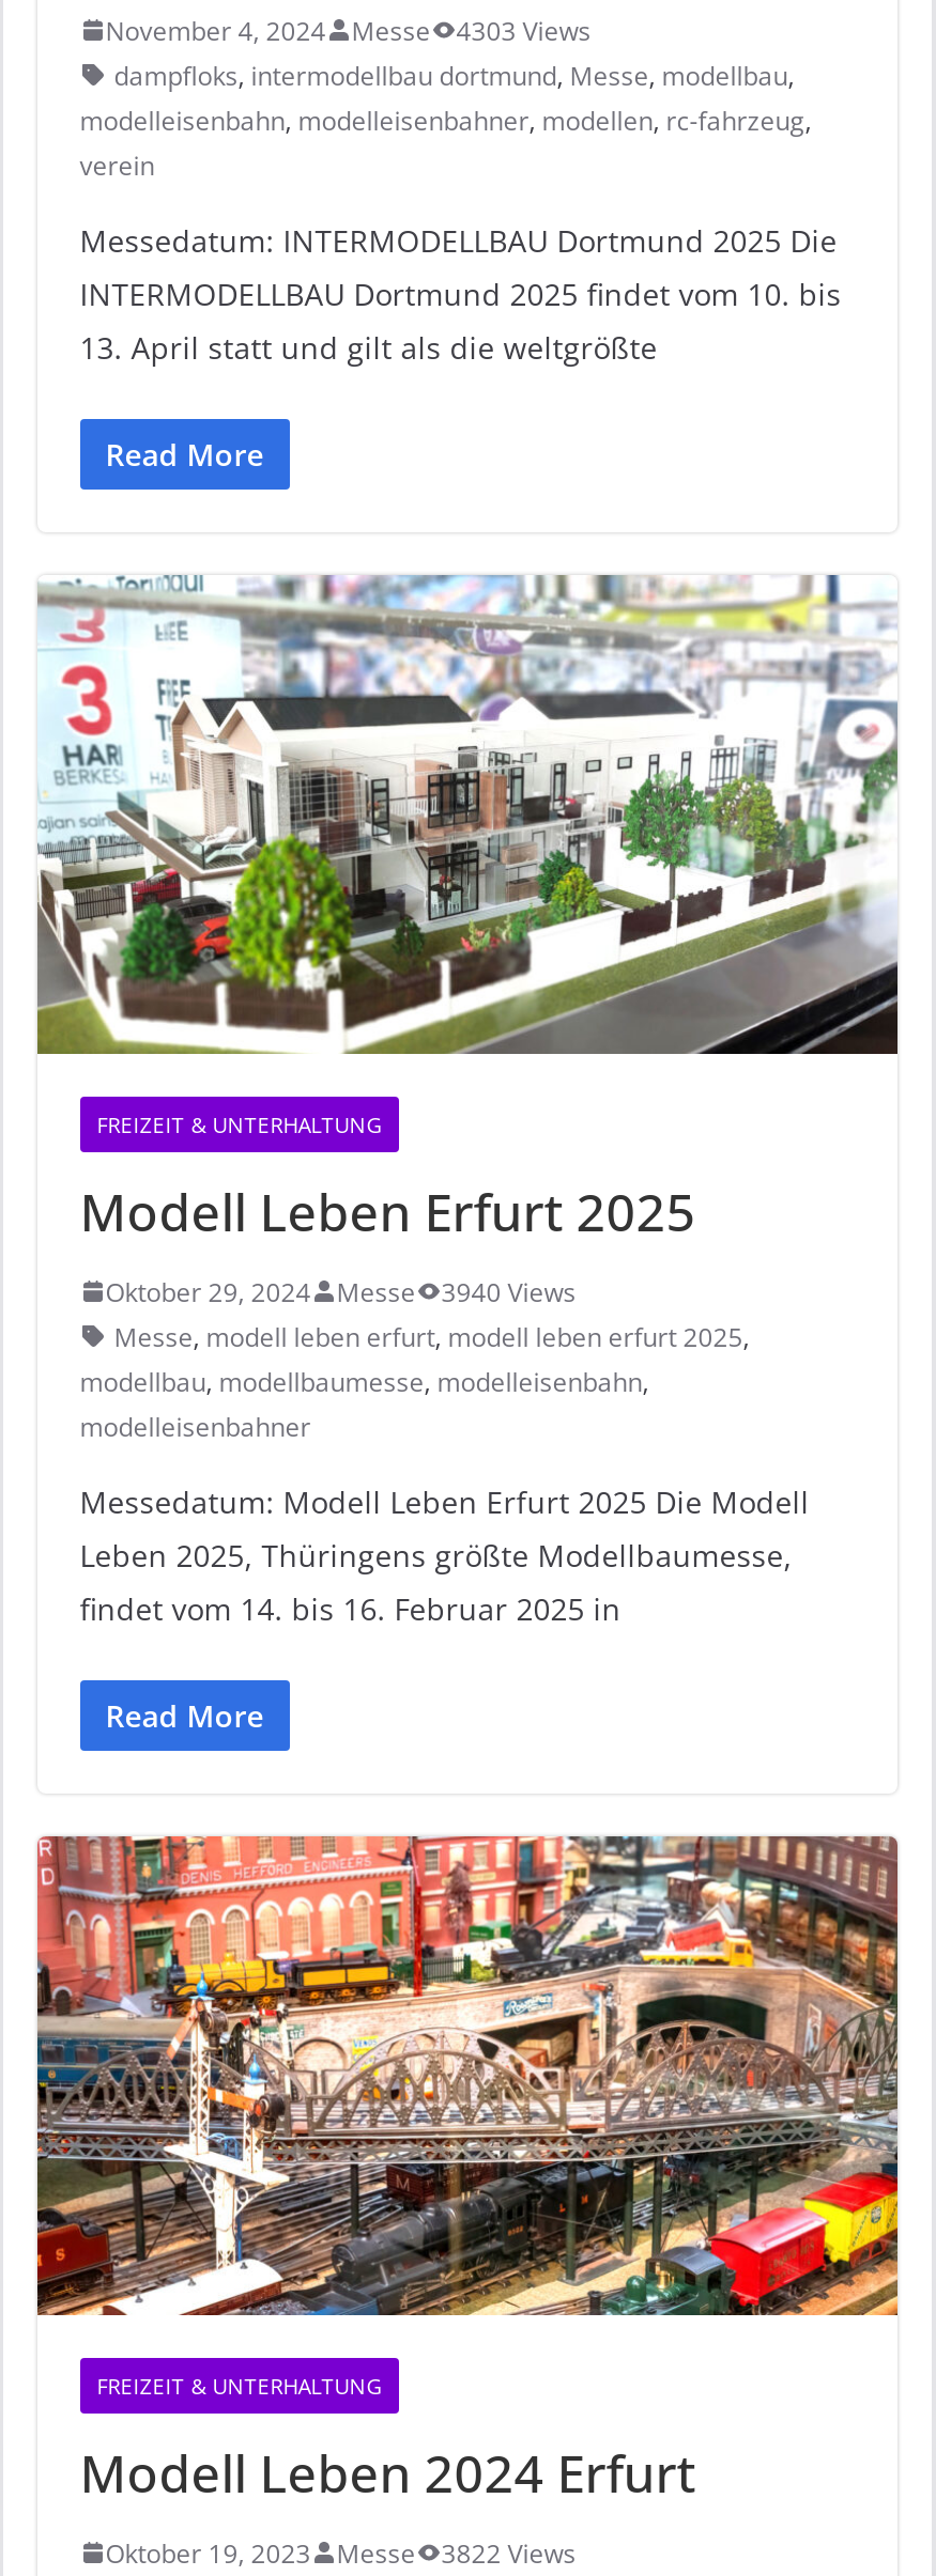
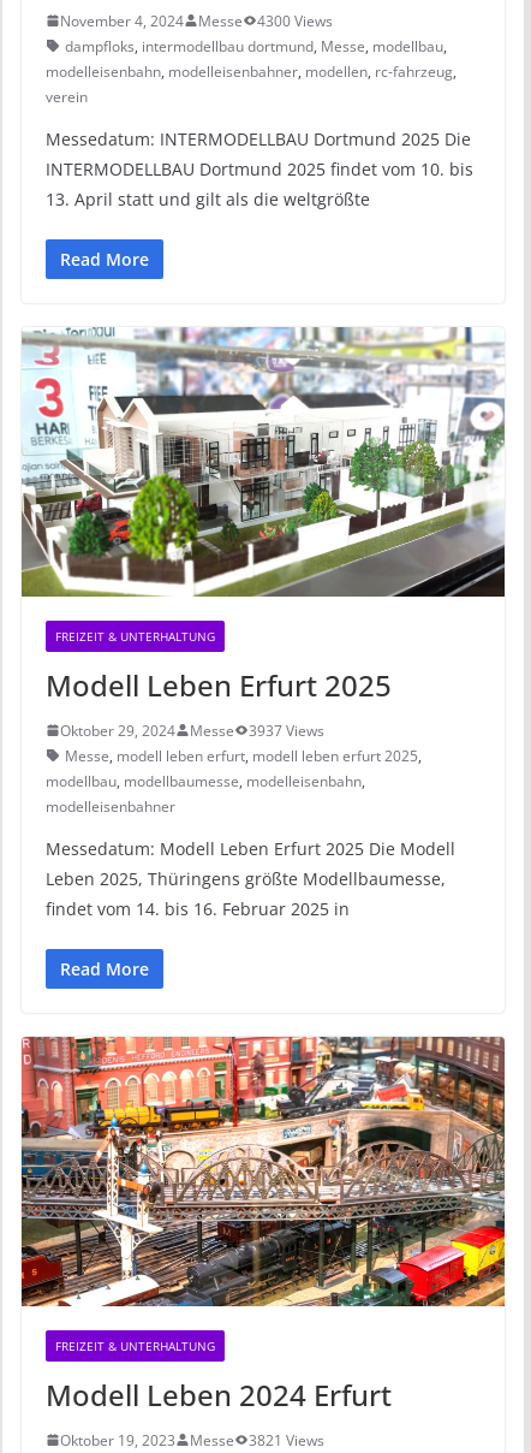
- November 4, 2024 Messe 4303 Views
+ November 4, 2024 Messe 4300 Views

- Oktober 29, 2024 Messe 3940 Views
+ Oktober 29, 2024 Messe 3937 Views

- Oktober 19, 2023 Messe 3822 Views
+ Oktober 19, 2023 Messe 3821 Views
